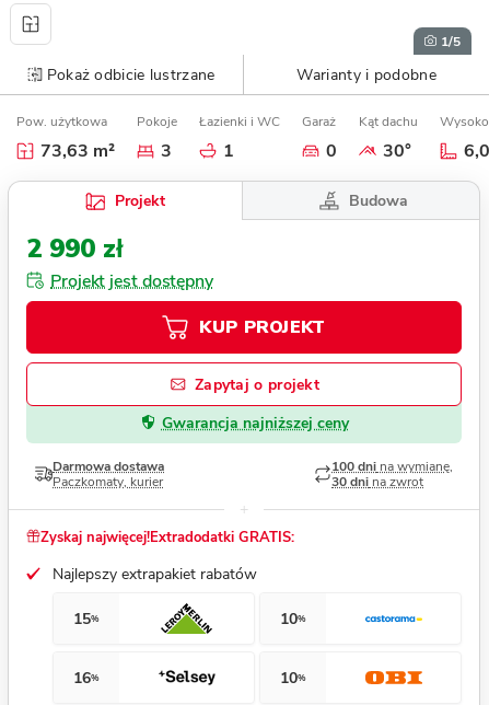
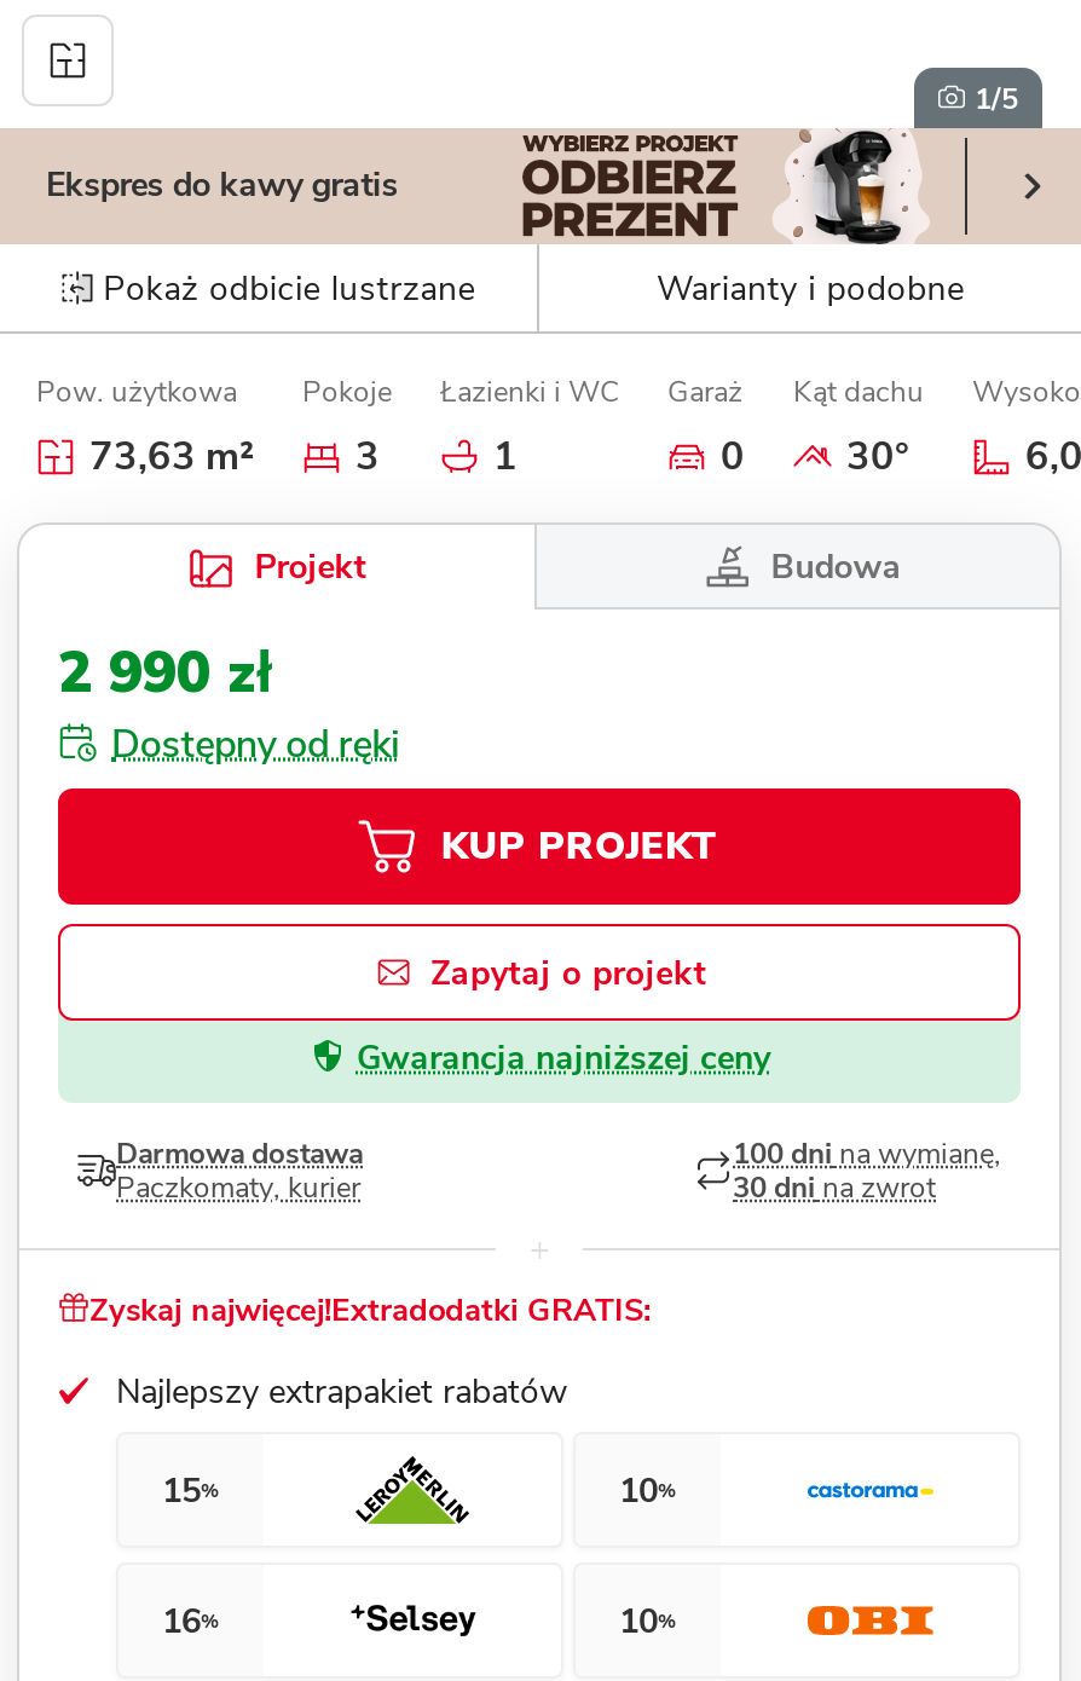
+ Ekspres do kawy gratis

- Projekt jest dostępny
+ Dostępny od ręki
